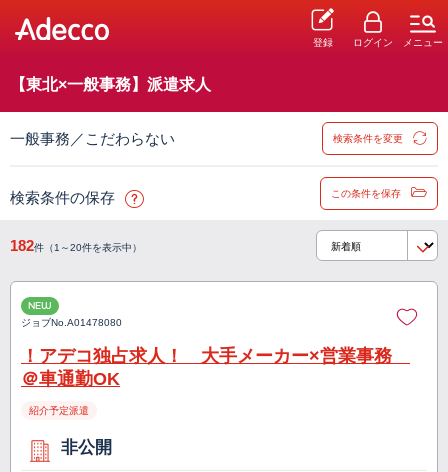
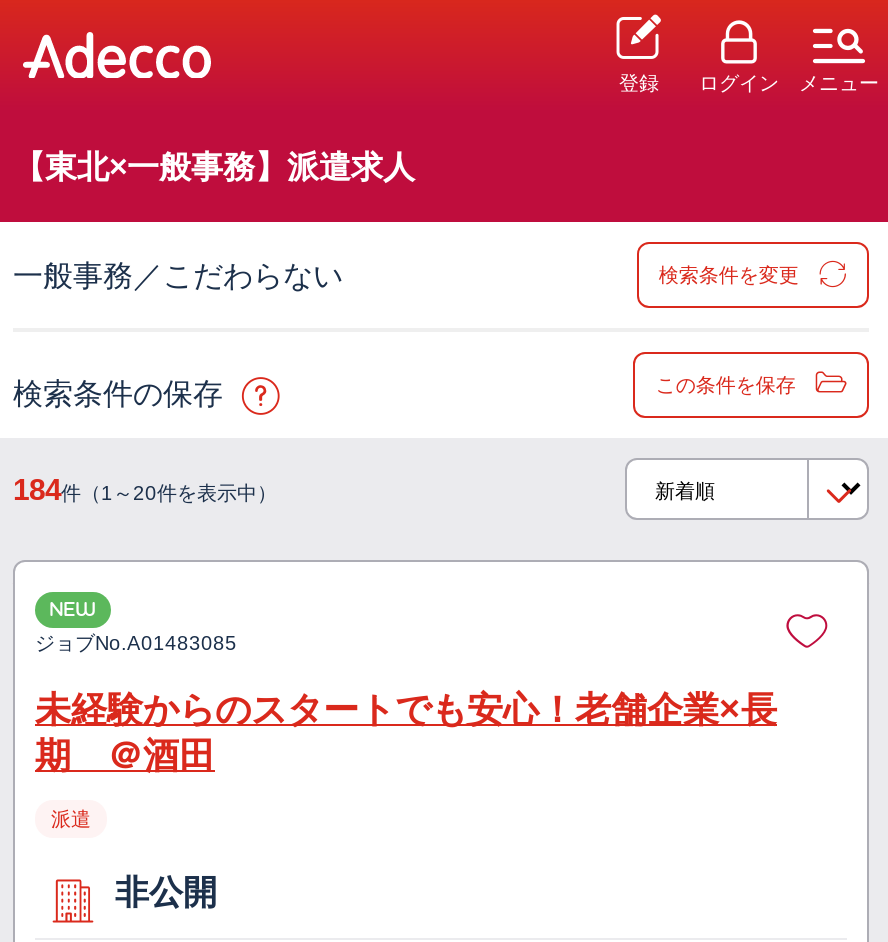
- 182件（1～20件を表示中）
+ 184件（1～20件を表示中）

- ジョブNo. A01478080
+ ジョブNo. A01483085

- ！アデコ独占求人！ 大手メーカー×営業事務
- ＠車通勤OK
+ 未経験からのスタートでも安心！老舗企業×長
+ 期 ＠酒田

- 紹介予定派遣
+ 派遣
